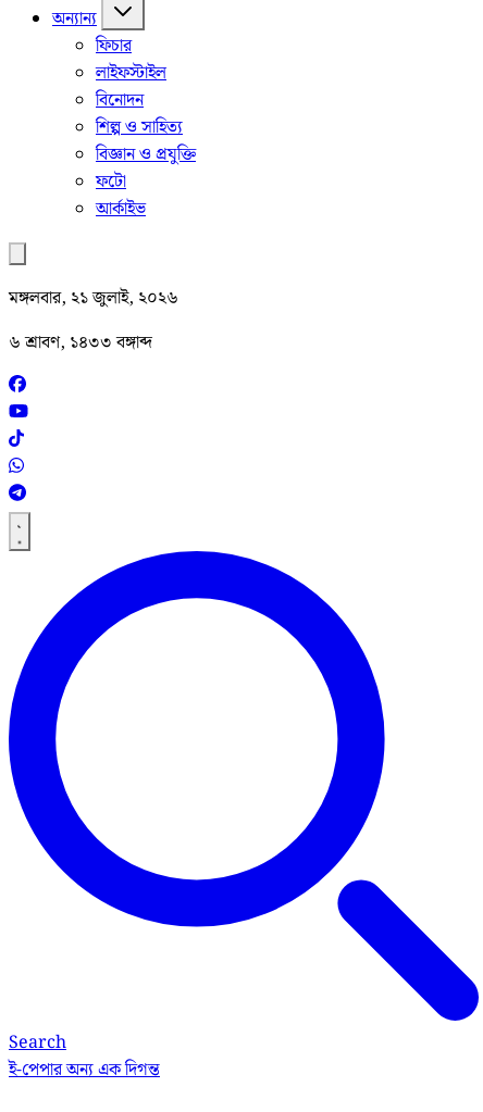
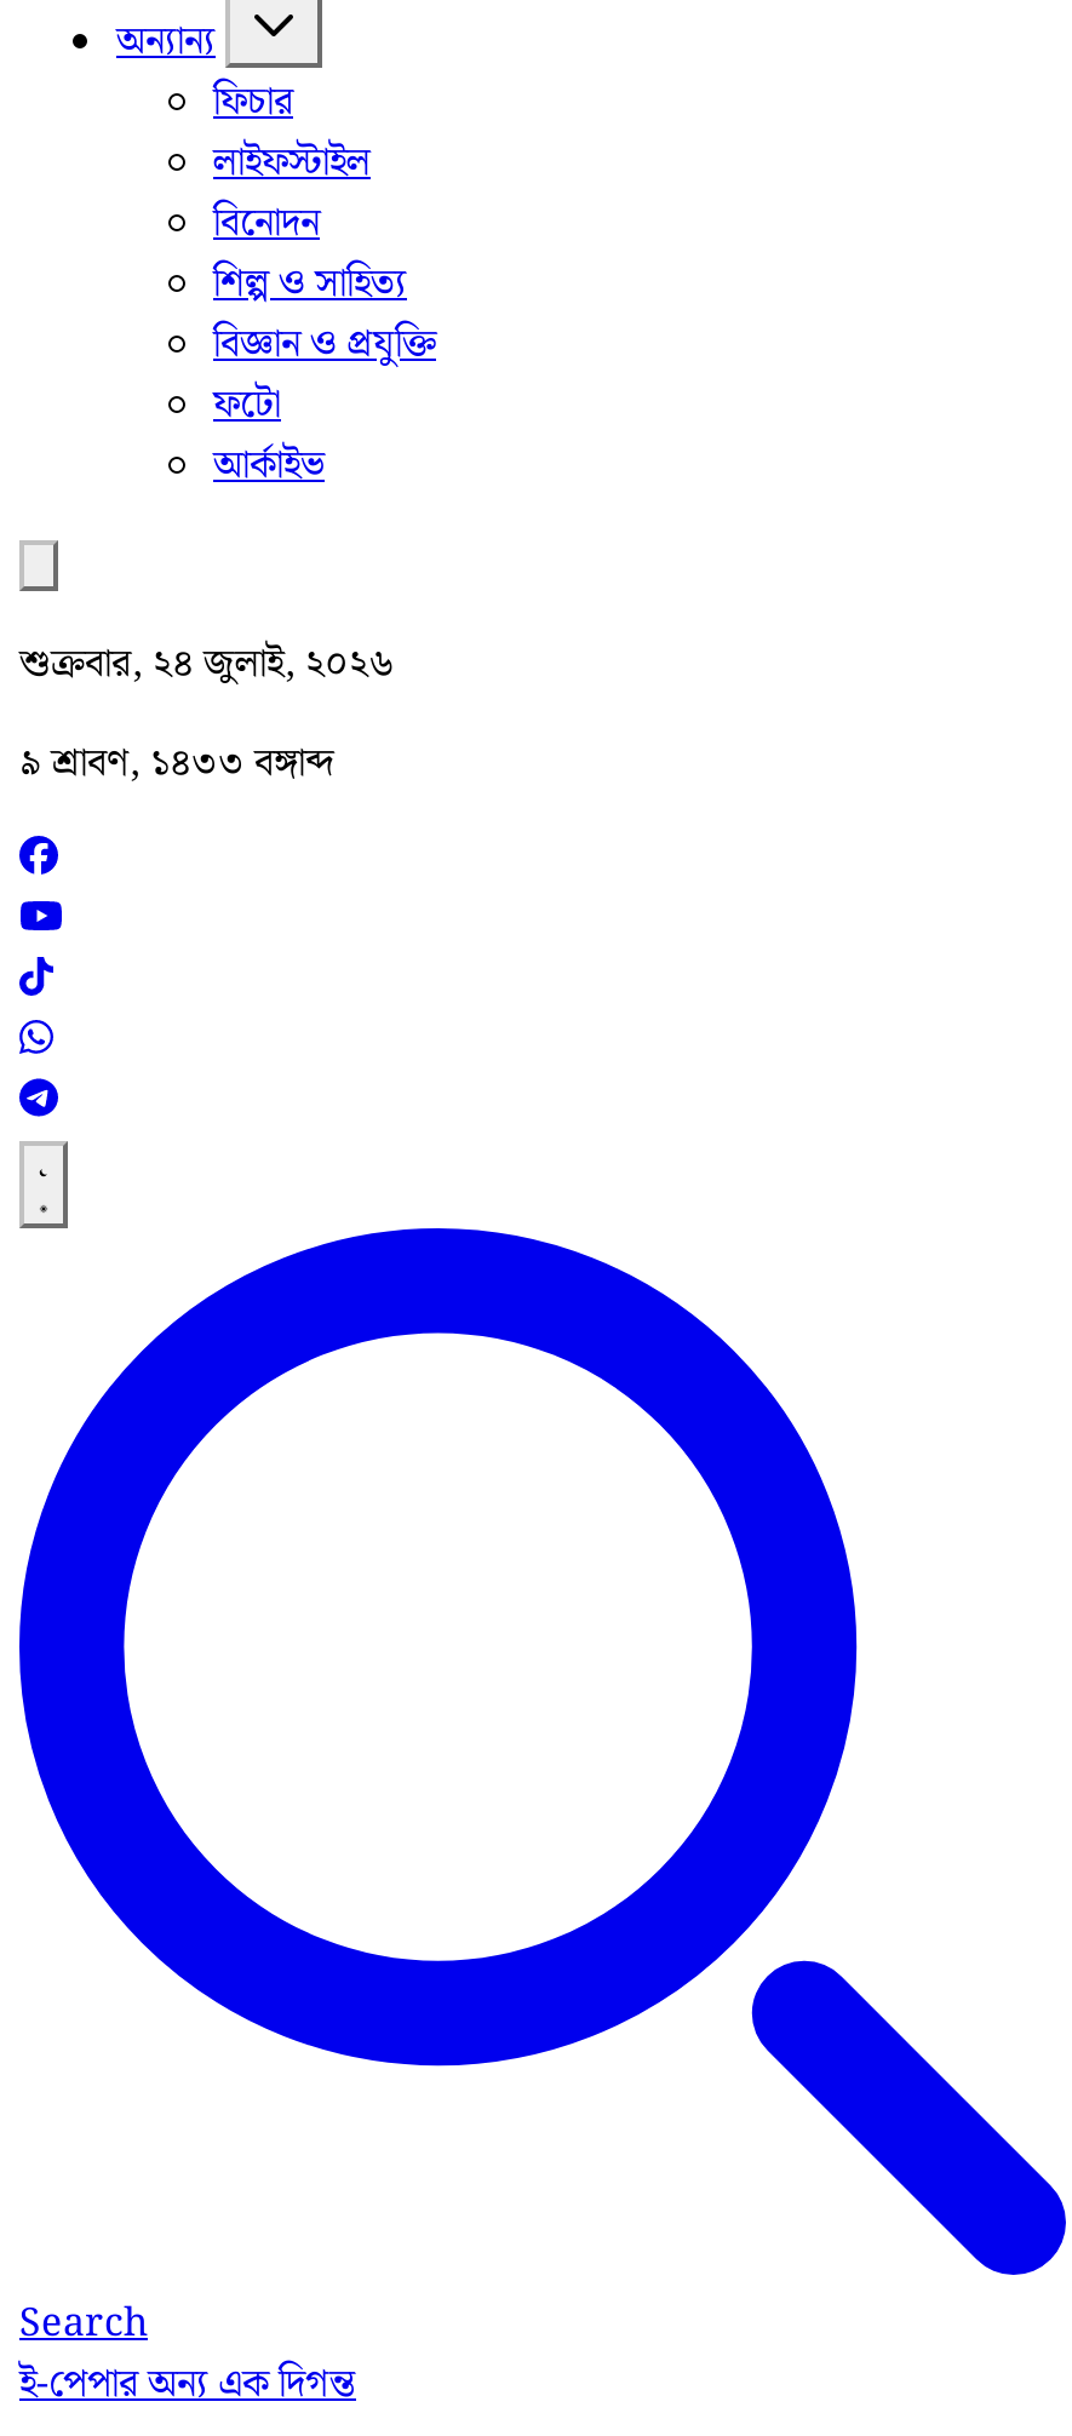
- মঙ্গলবার, ২১ জুলাই, ২০২৬
+ শুক্রবার, ২৪ জুলাই, ২০২৬

- ৬ শ্রাবণ, ১৪৩৩ বঙ্গাব্দ
+ ৯ শ্রাবণ, ১৪৩৩ বঙ্গাব্দ
